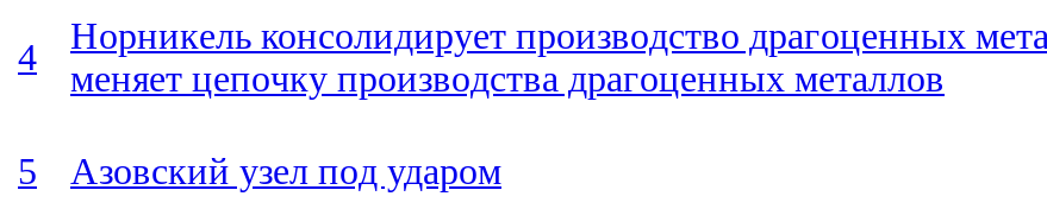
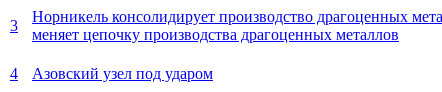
- 4
+ 3

- 5 Азовский узел под ударом
+ 4 Азовский узел под ударом
